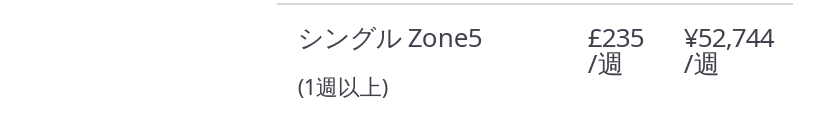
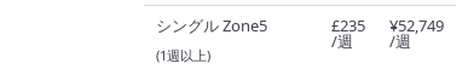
- £235 ¥52,744
+ £235 ¥52,749
